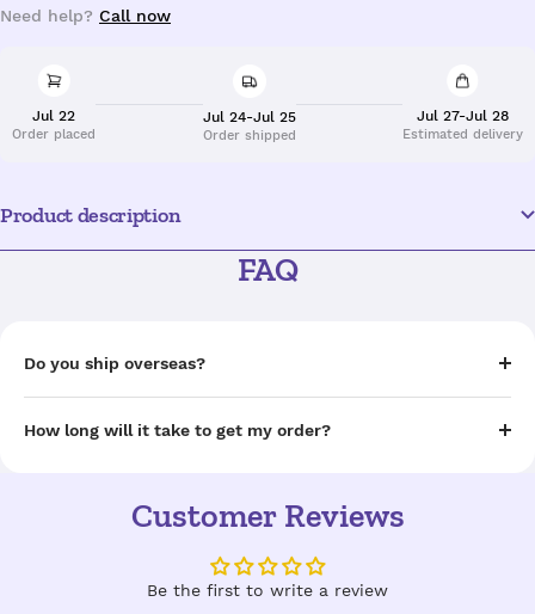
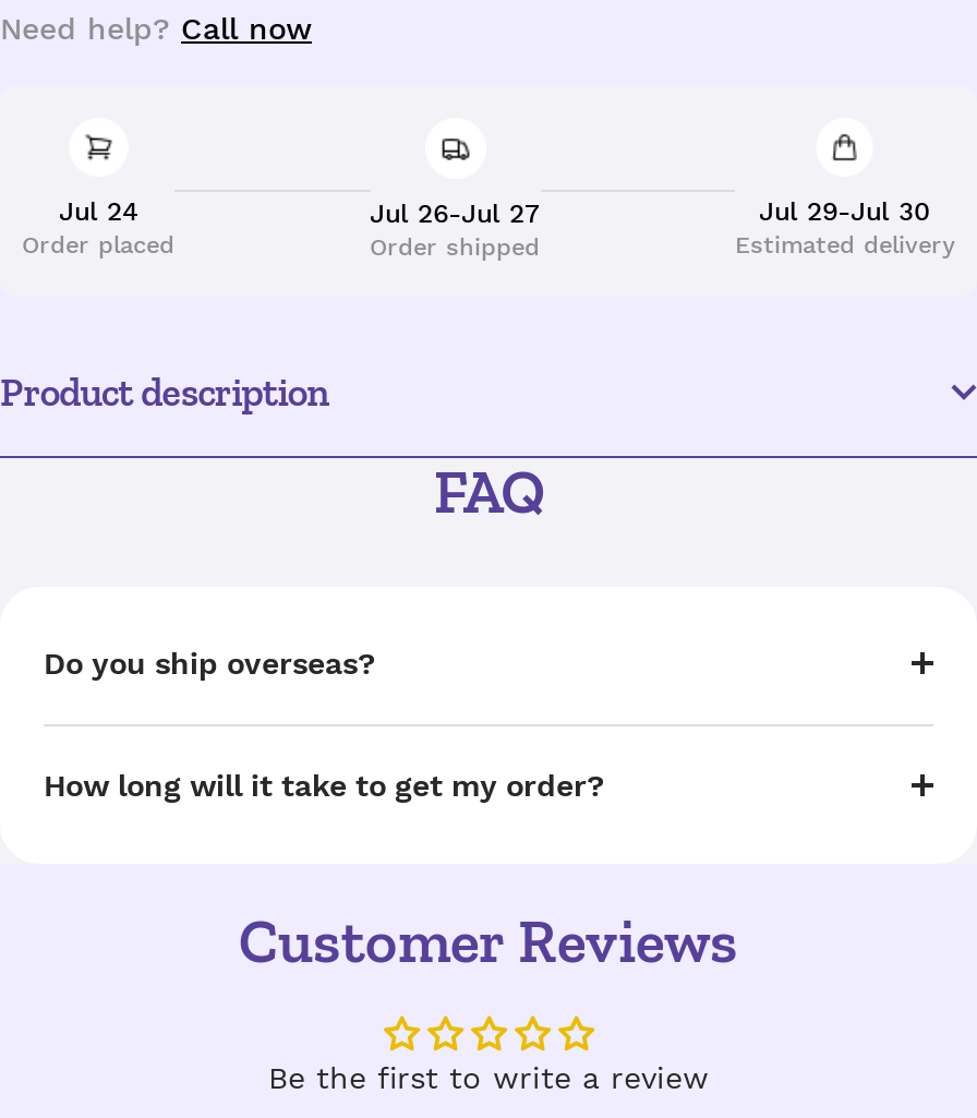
- Jul 22
+ Jul 24

- Jul 24-Jul 25
+ Jul 26-Jul 27

- Jul 27-Jul 28
+ Jul 29-Jul 30
